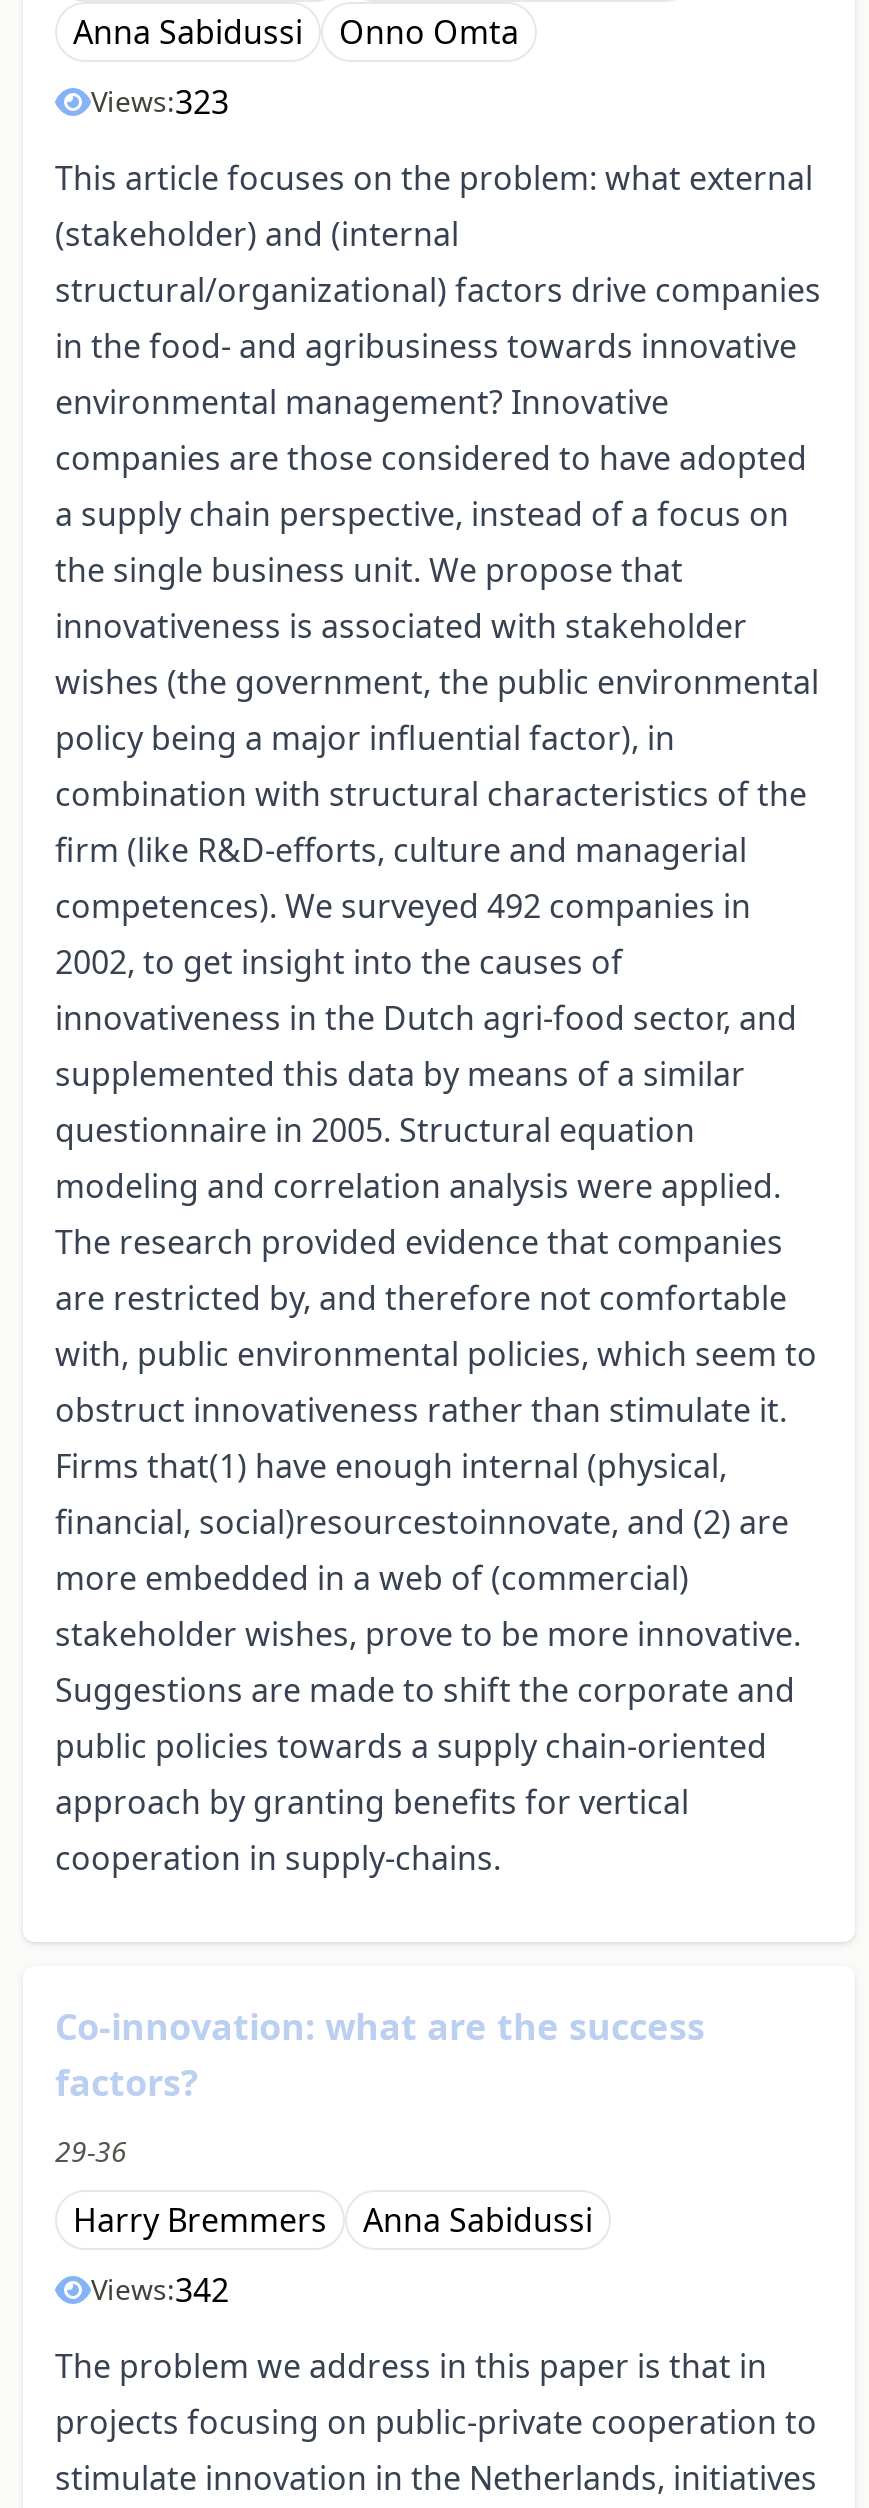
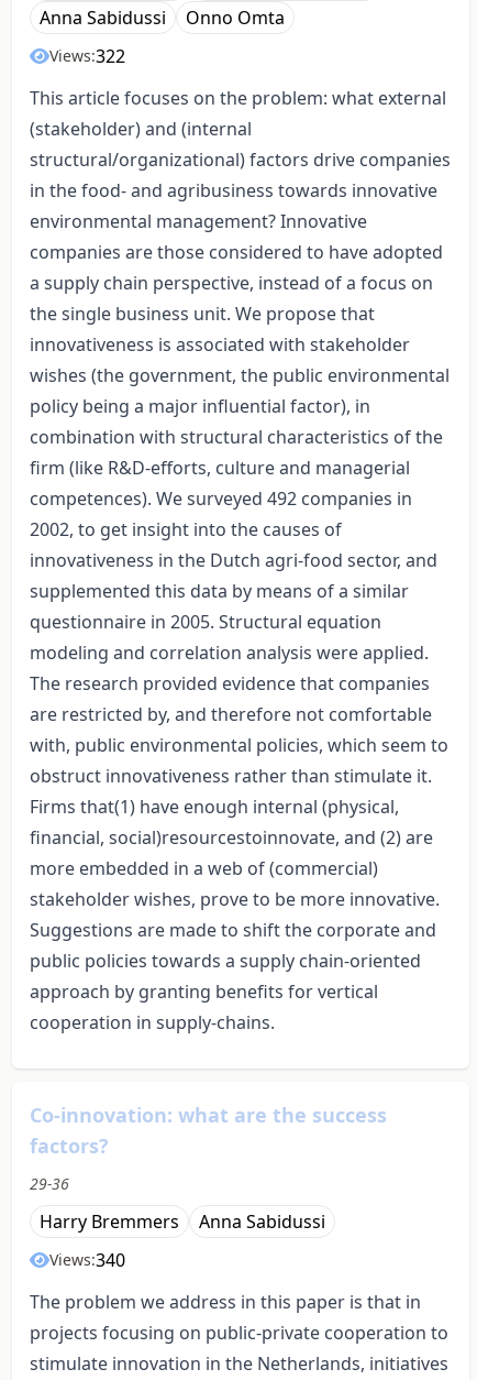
- Views:323
+ Views:322

- Views:342
+ Views:340
